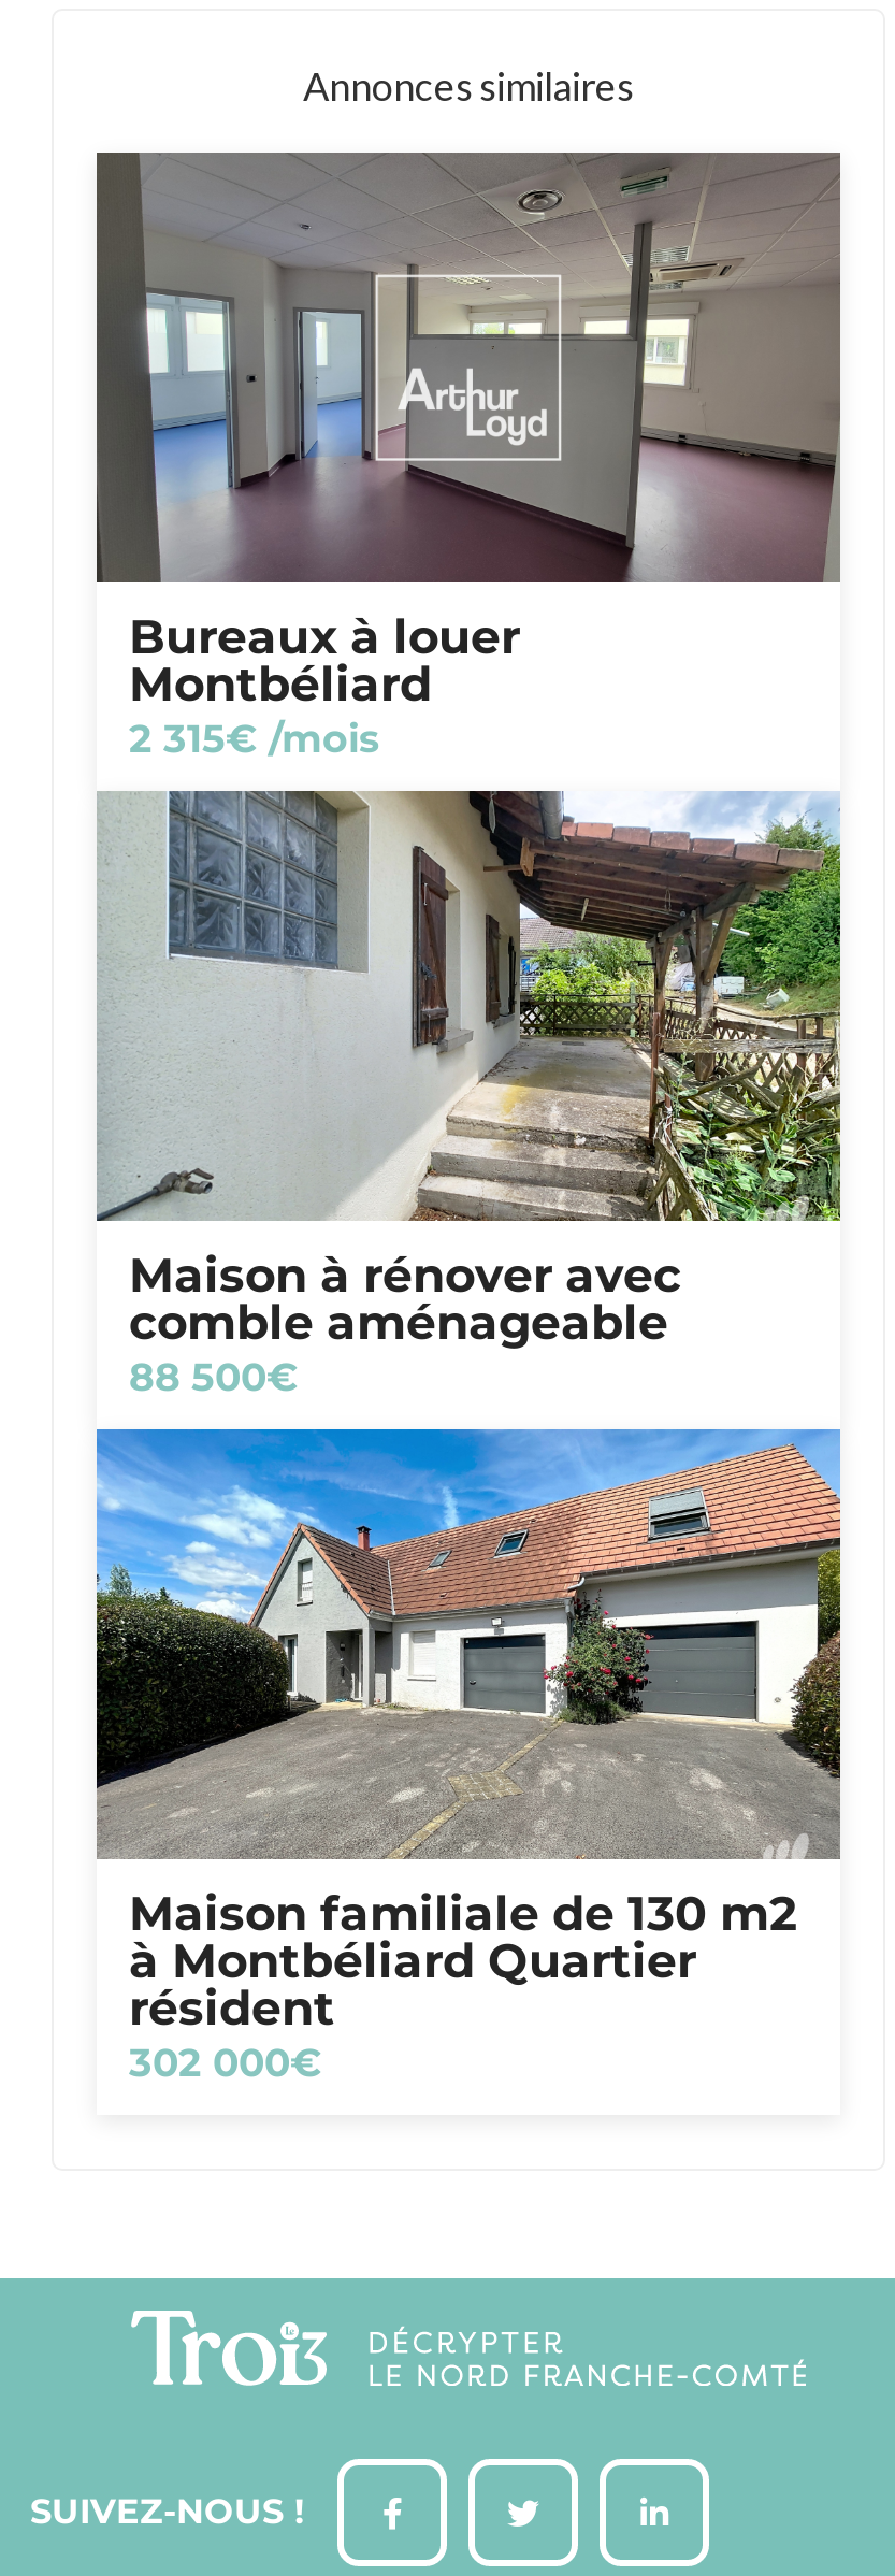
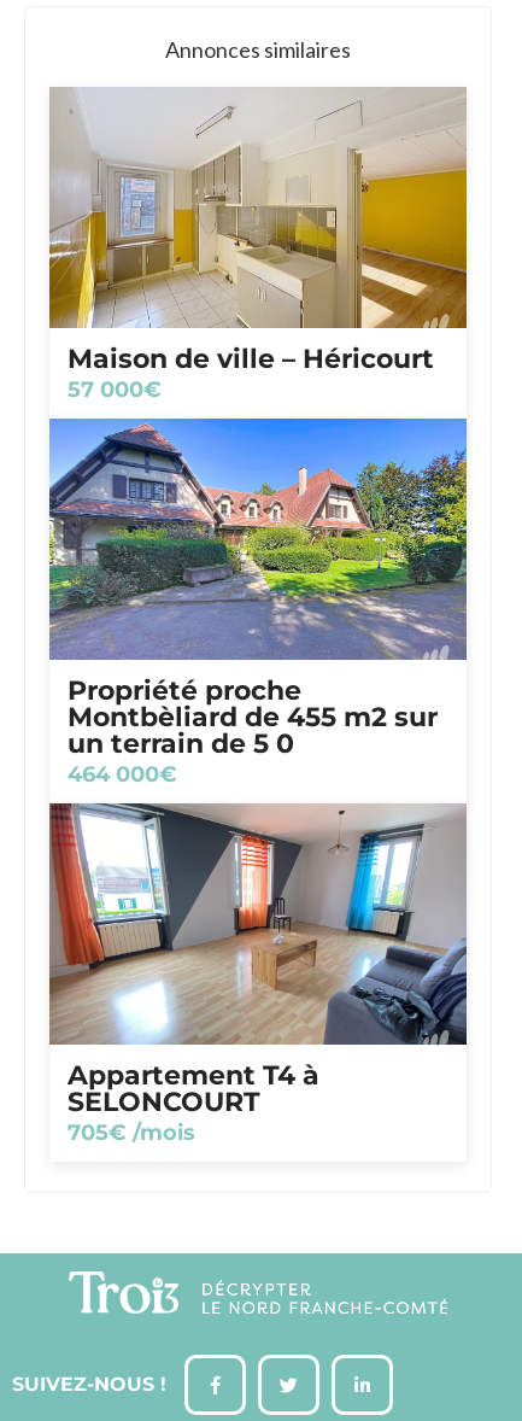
- [image]
- Bureaux à louer
- Montbéliard
- 2 315€/mois
+ [image]
+ Maison de ville – Héricourt
+ 57 000€

- [image]
- Maison à rénover avec
- comble aménageable
- 88 500€
+ [image]
+ Propriété proche
+ Montbèliard de 455 m2 sur
+ un terrain de 5 0
+ 464 000€

- [image]
- Maison familiale de 130 m2
- à Montbéliard Quartier
- résident
- 302 000€
+ [image]
+ Appartement T4 à
+ SELONCOURT
+ 705€/mois
